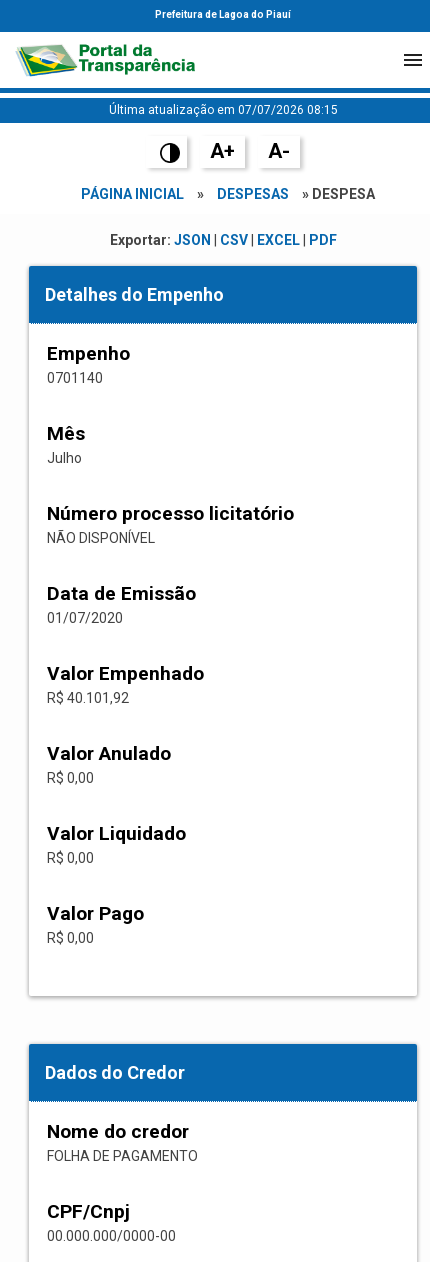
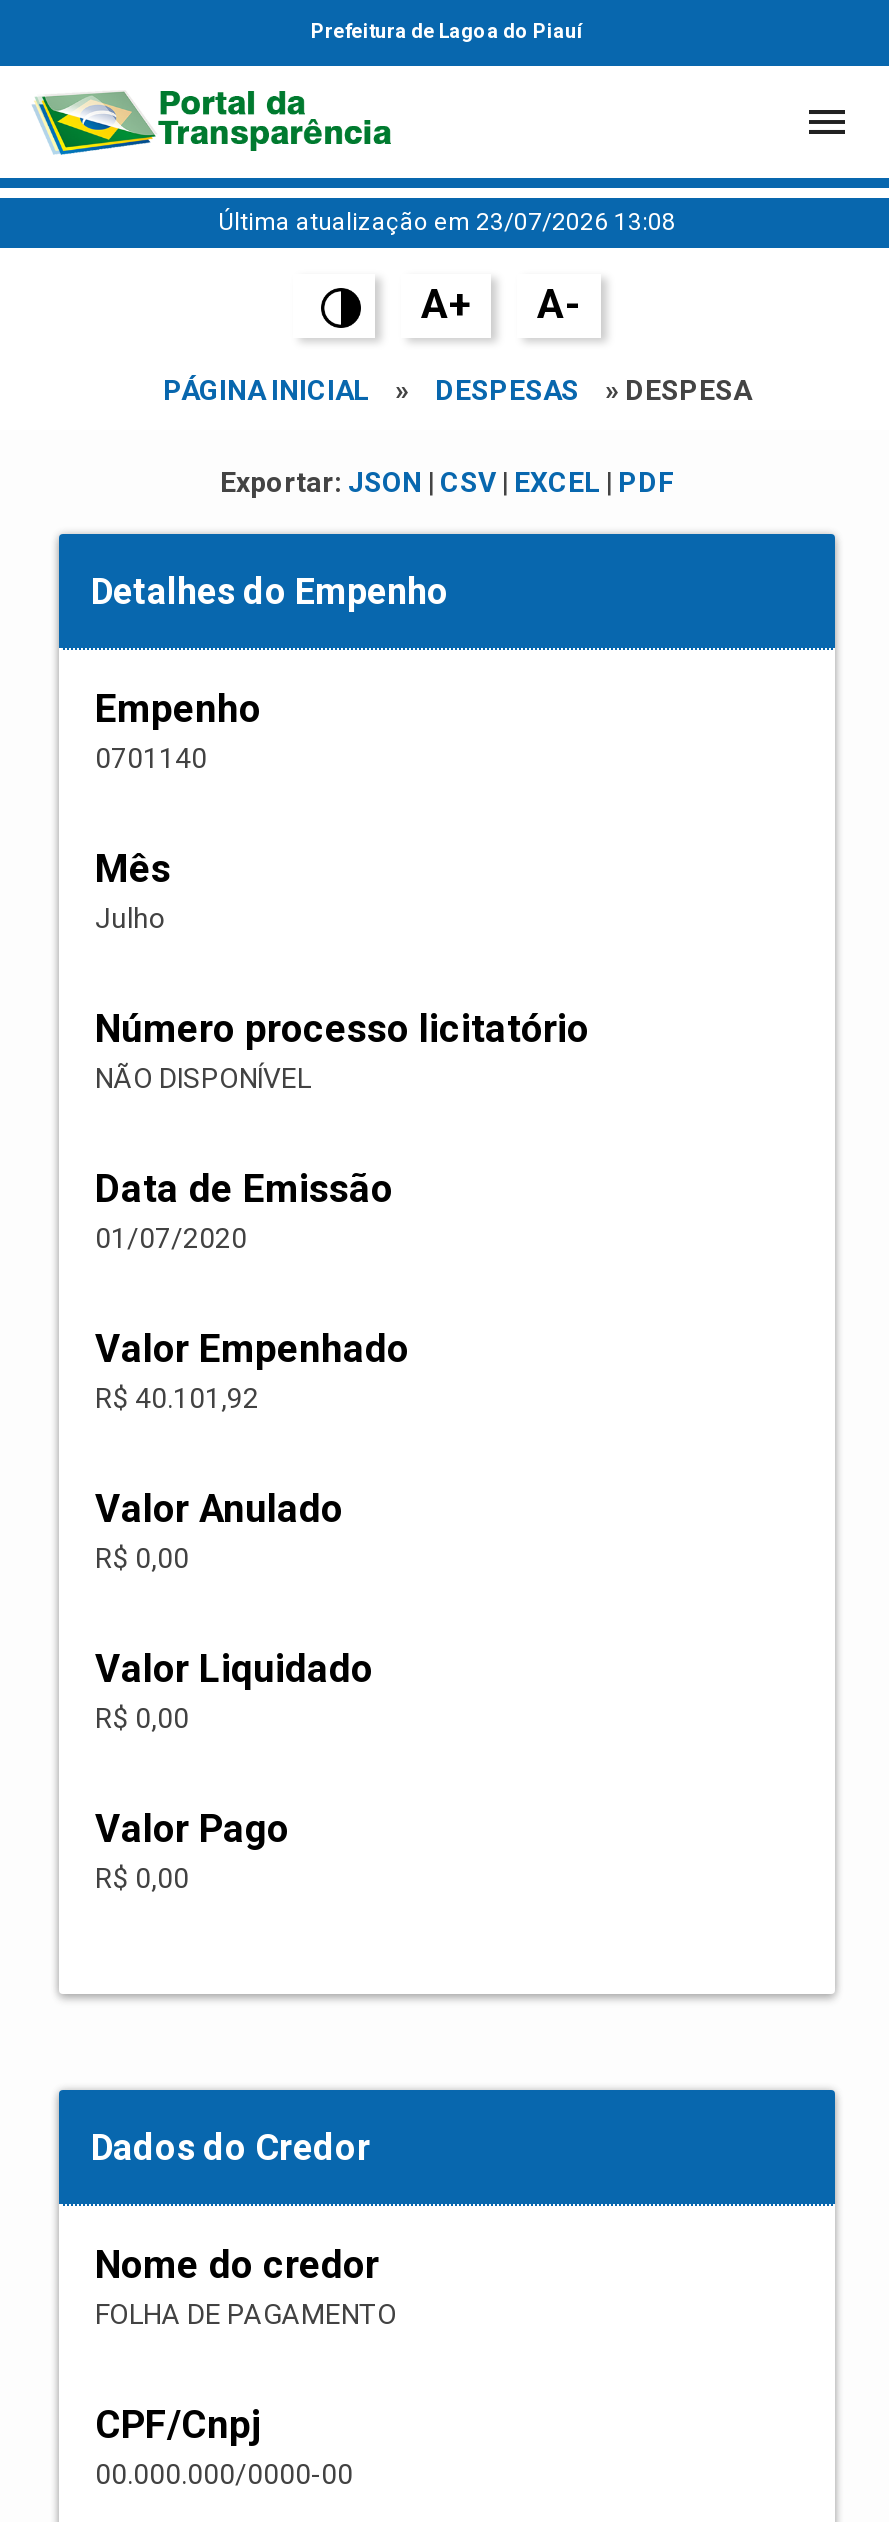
- Última atualização em 07/07/2026 08:15
+ Última atualização em 23/07/2026 13:08
